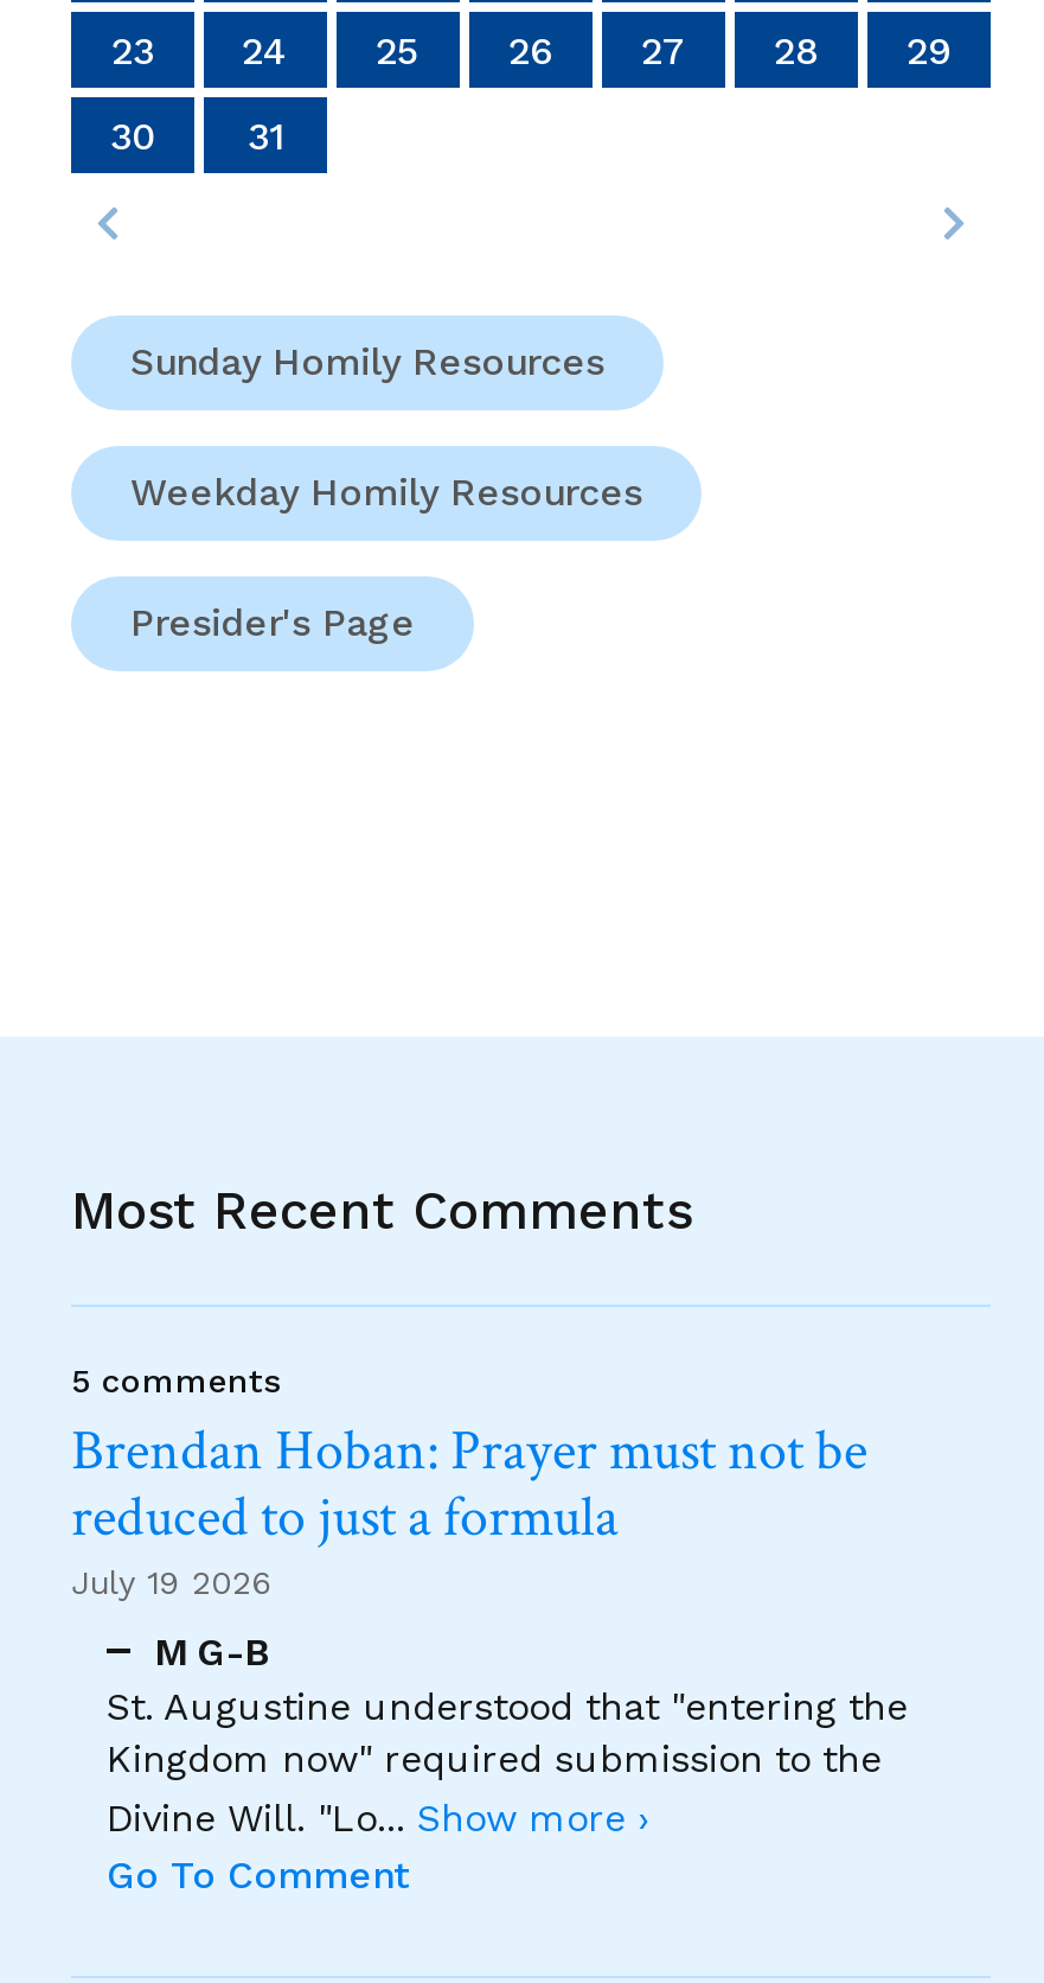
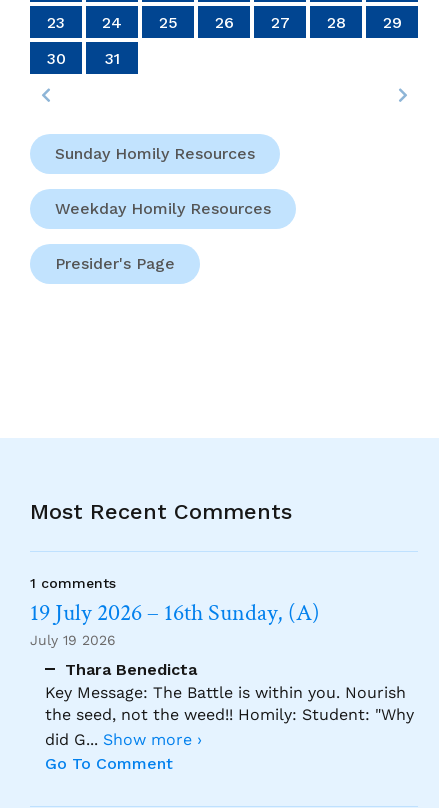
- 5 comments
- Brendan Hoban: Prayer must not be
- reduced to just a formula
+ 1 comments
+ 19 July 2026 – 16th Sunday, (A)

- M G-B
- St. Augustine understood that "entering the
- Kingdom now" required submission to the
- Divine Will. "Lo... Show more ›
+ Thara Benedicta
+ Key Message: The Battle is within you. Nourish
+ the seed, not the weed!! Homily: Student: "Why
+ did G... Show more ›
